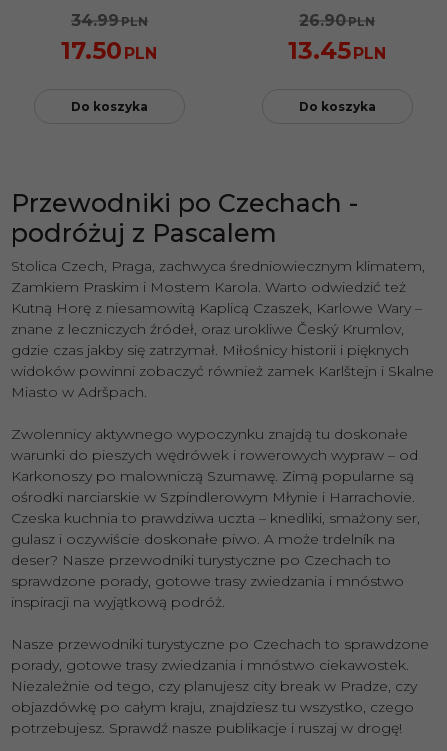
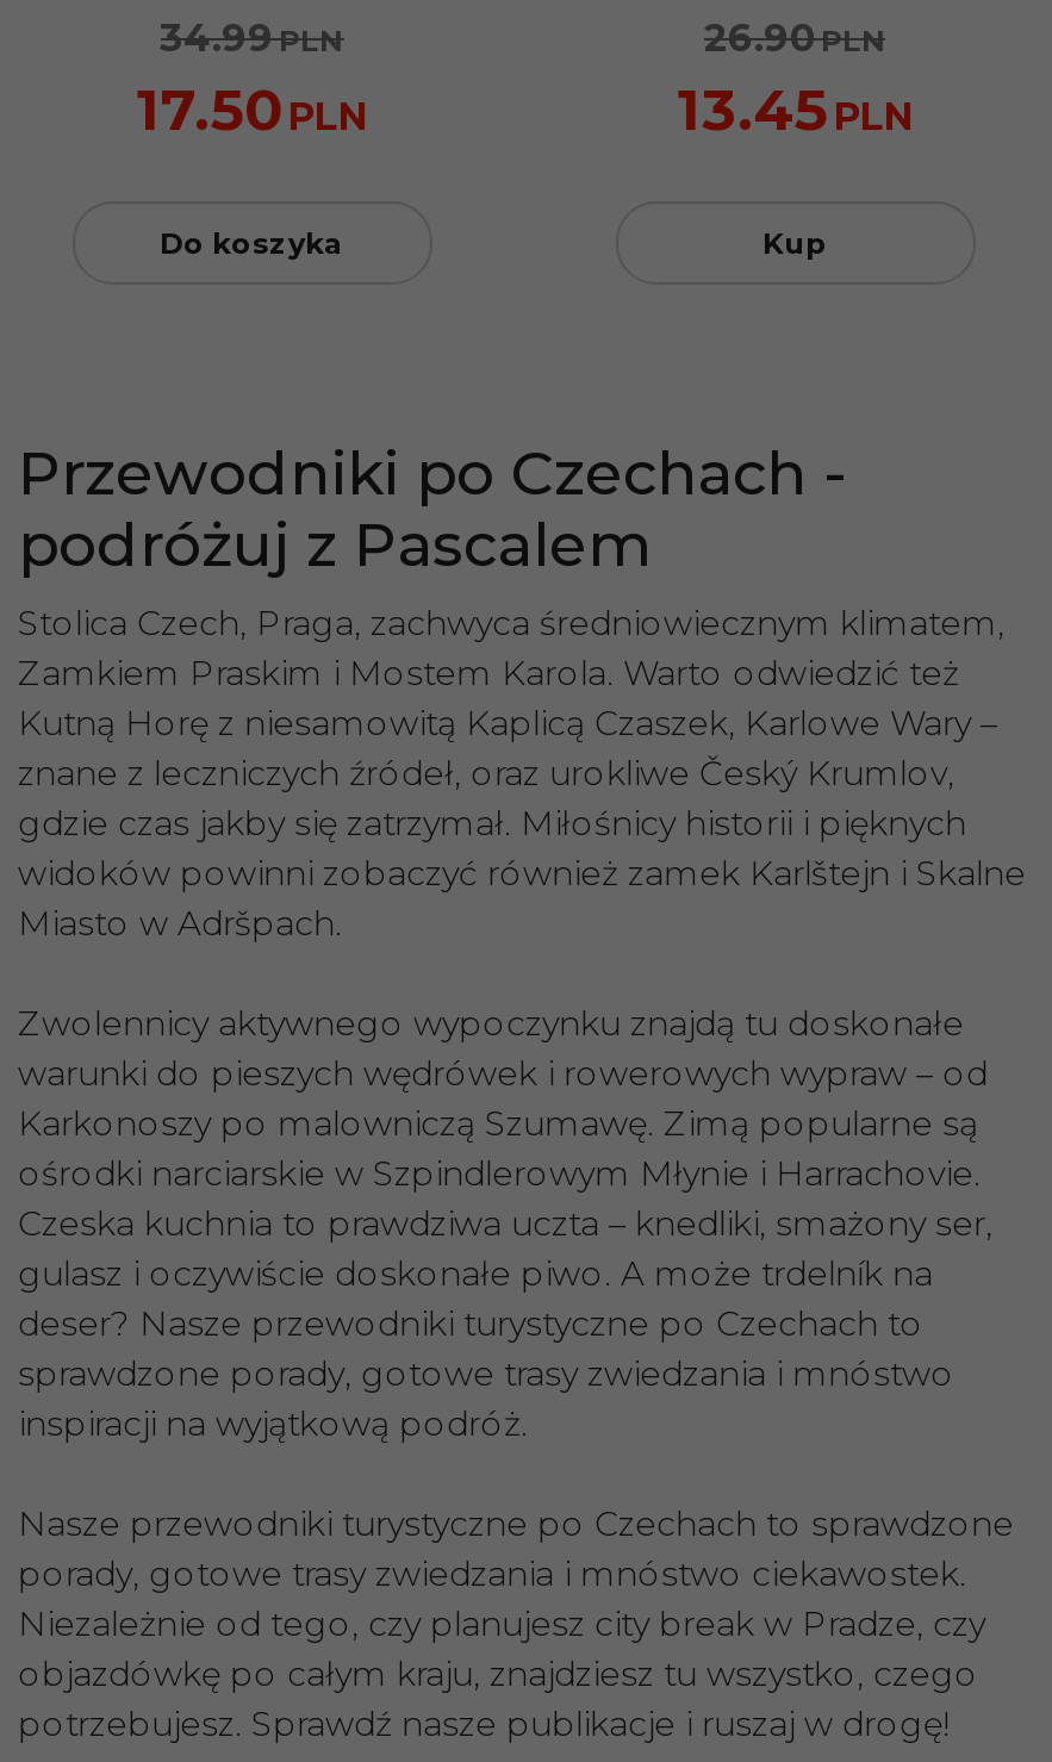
- Do koszyka
+ Kup
